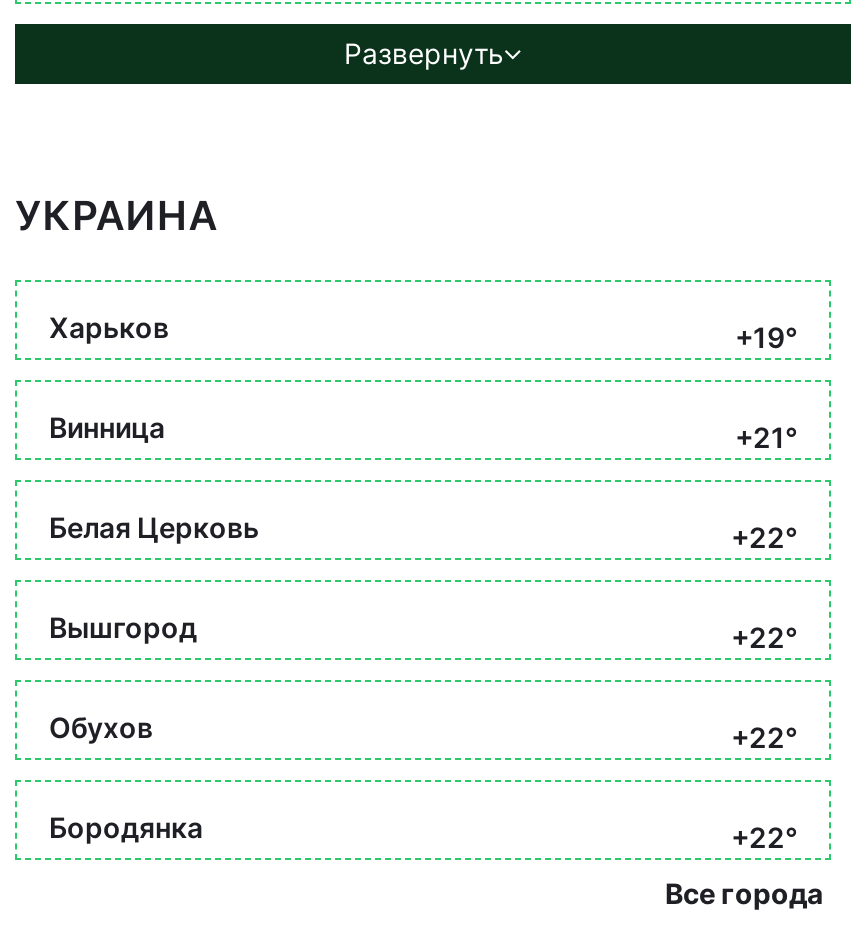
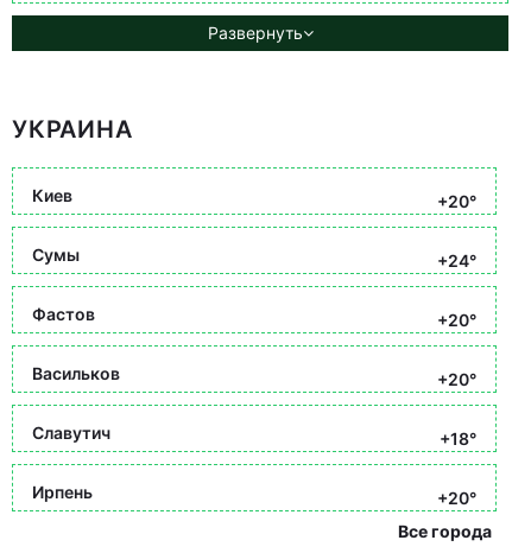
- Харьков
- +19°
+ Киев
+ +20°

- Винница
- +21°
+ Сумы
+ +24°

- Белая Церковь
- +22°
+ Фастов
+ +20°

- Вышгород
- +22°
+ Васильков
+ +20°

- Обухов
- +22°
+ Славутич
+ +18°

- Бородянка
- +22°
+ Ирпень
+ +20°
